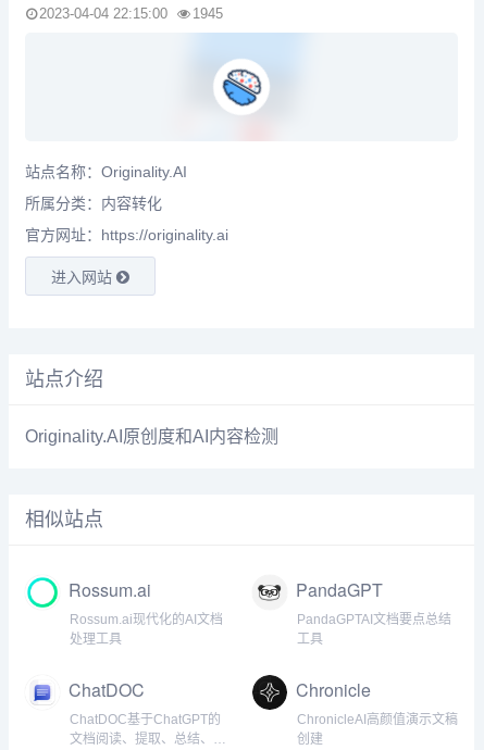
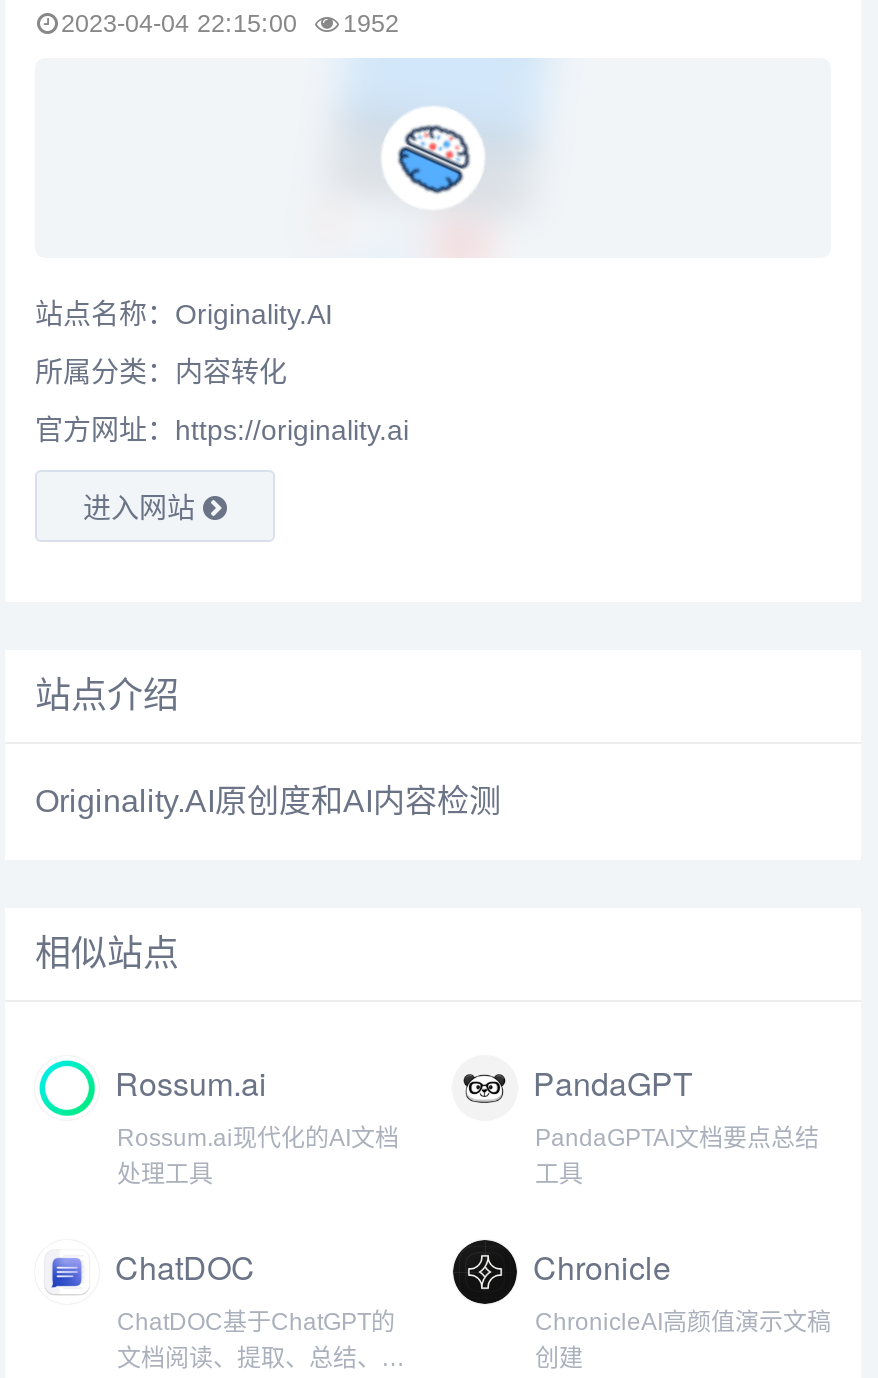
- 2023-04-04 22:15:00 1945
+ 2023-04-04 22:15:00 1952
